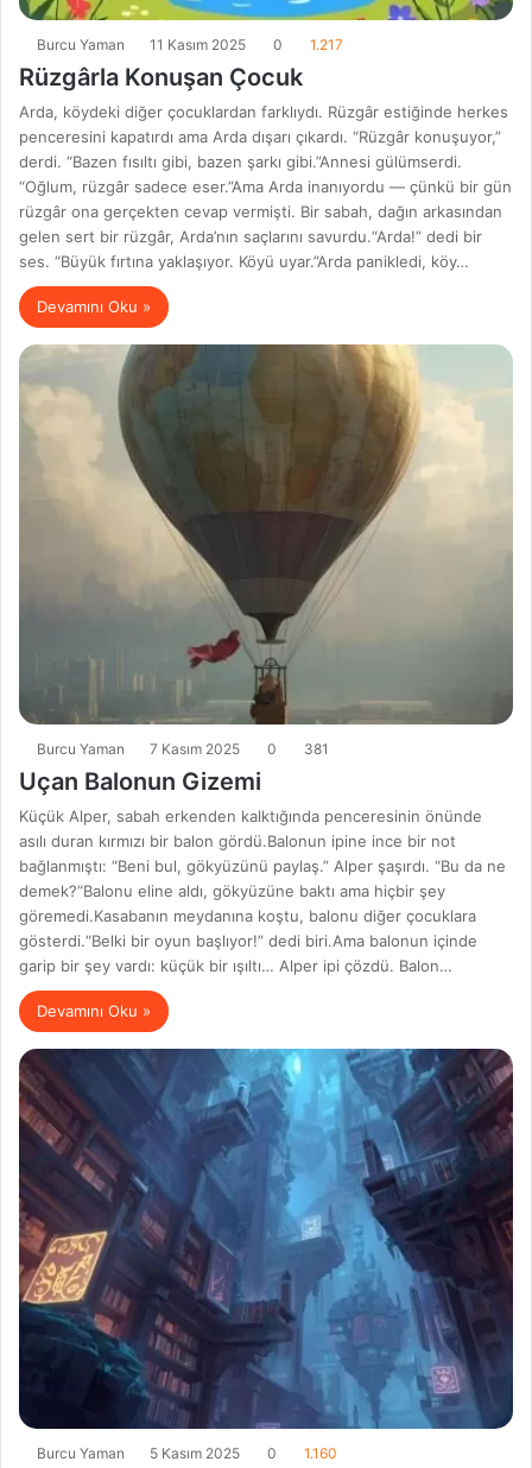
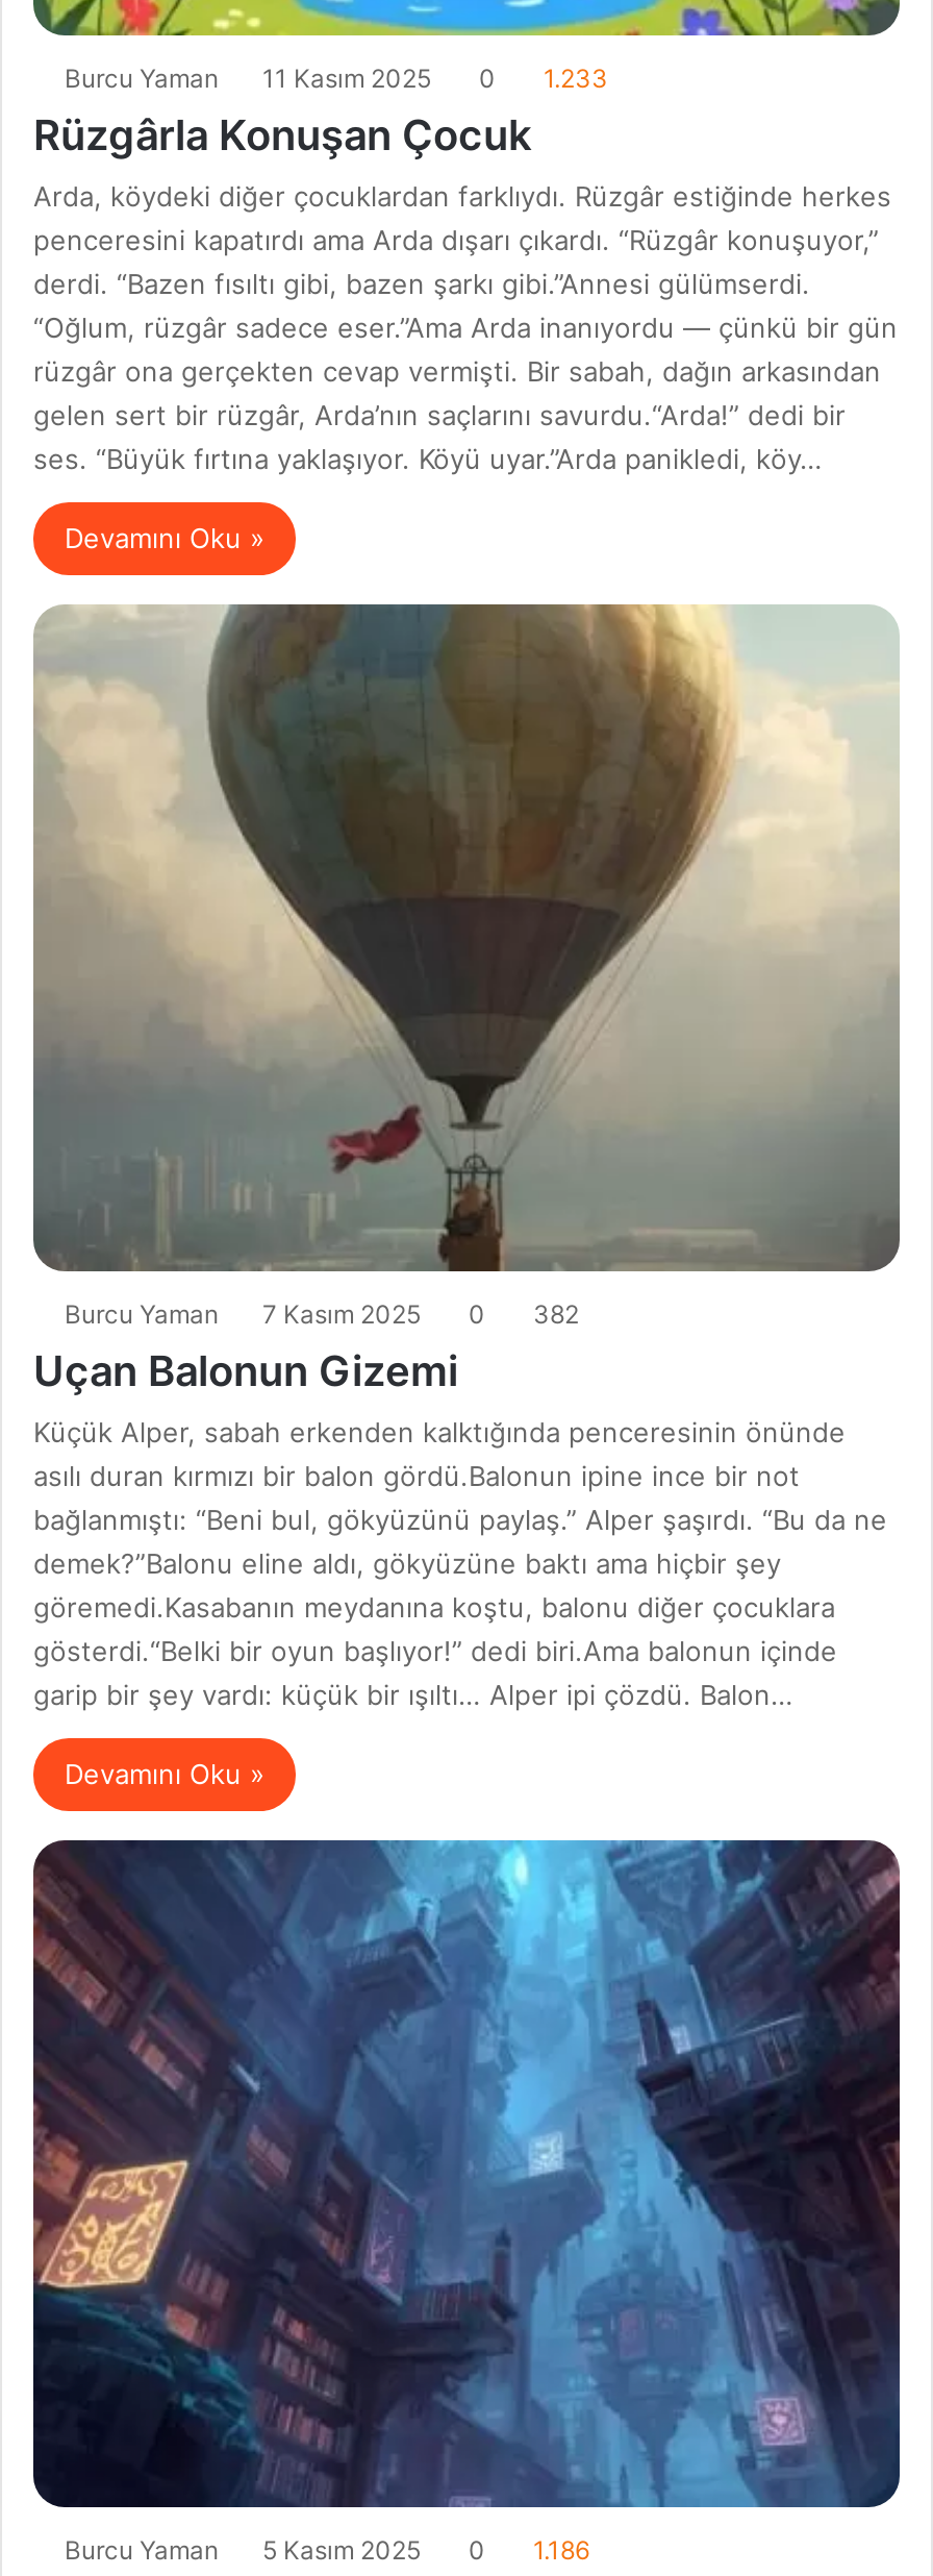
- Burcu Yaman 11 Kasım 2025 0 1.217
+ Burcu Yaman 11 Kasım 2025 0 1.233

- Burcu Yaman 7 Kasım 2025 0 381
+ Burcu Yaman 7 Kasım 2025 0 382

- Burcu Yaman 5 Kasım 2025 0 1.160
+ Burcu Yaman 5 Kasım 2025 0 1.186
